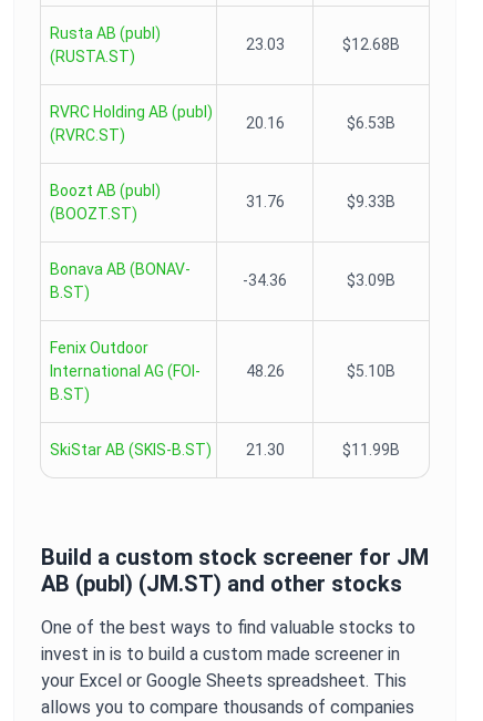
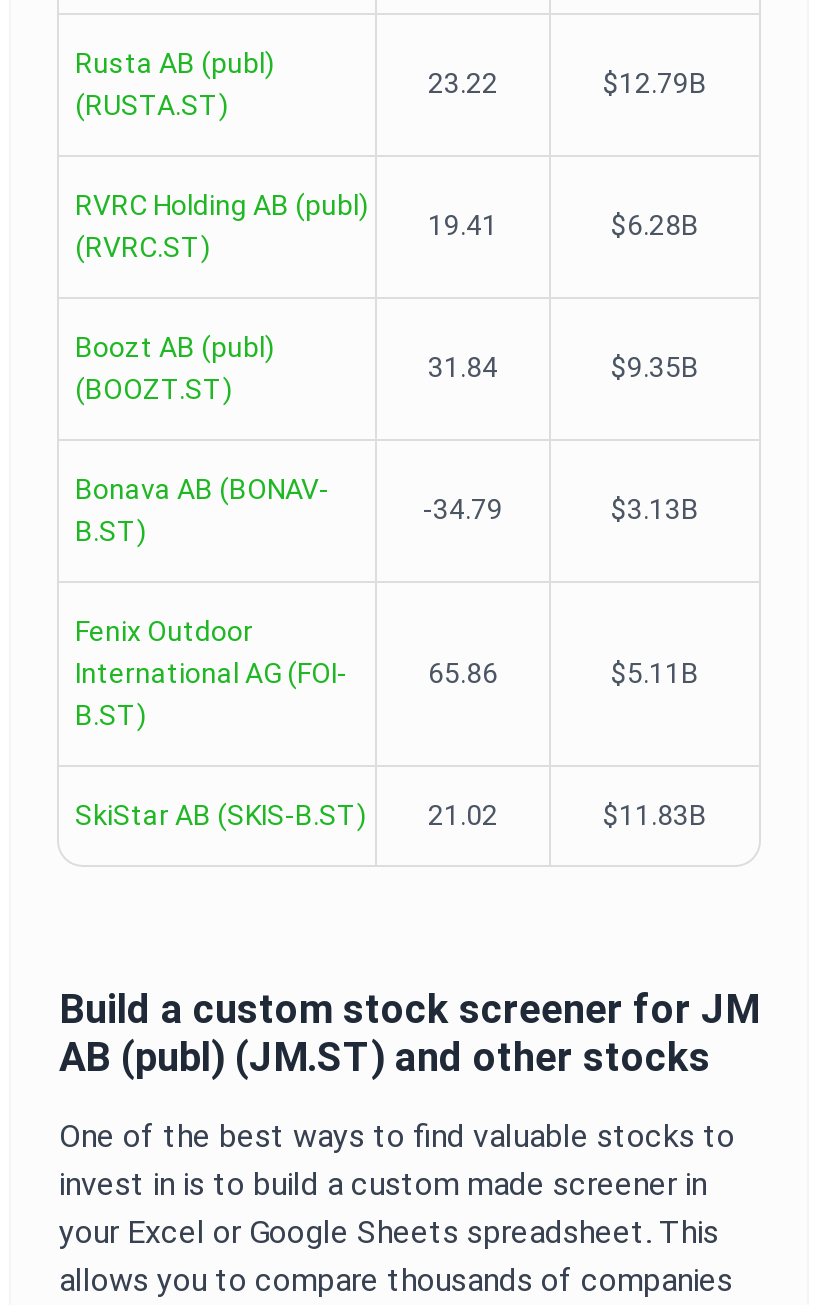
- 23.03
- $12.68B
+ 23.22
+ $12.79B

- 20.16
- $6.53B
+ 19.41
+ $6.28B

- 31.76
- $9.33B
+ 31.84
+ $9.35B

- -34.36
- $3.09B
+ -34.79
+ $3.13B

- 48.26
- $5.10B
+ 65.86
+ $5.11B

- 21.30
- $11.99B
+ 21.02
+ $11.83B
